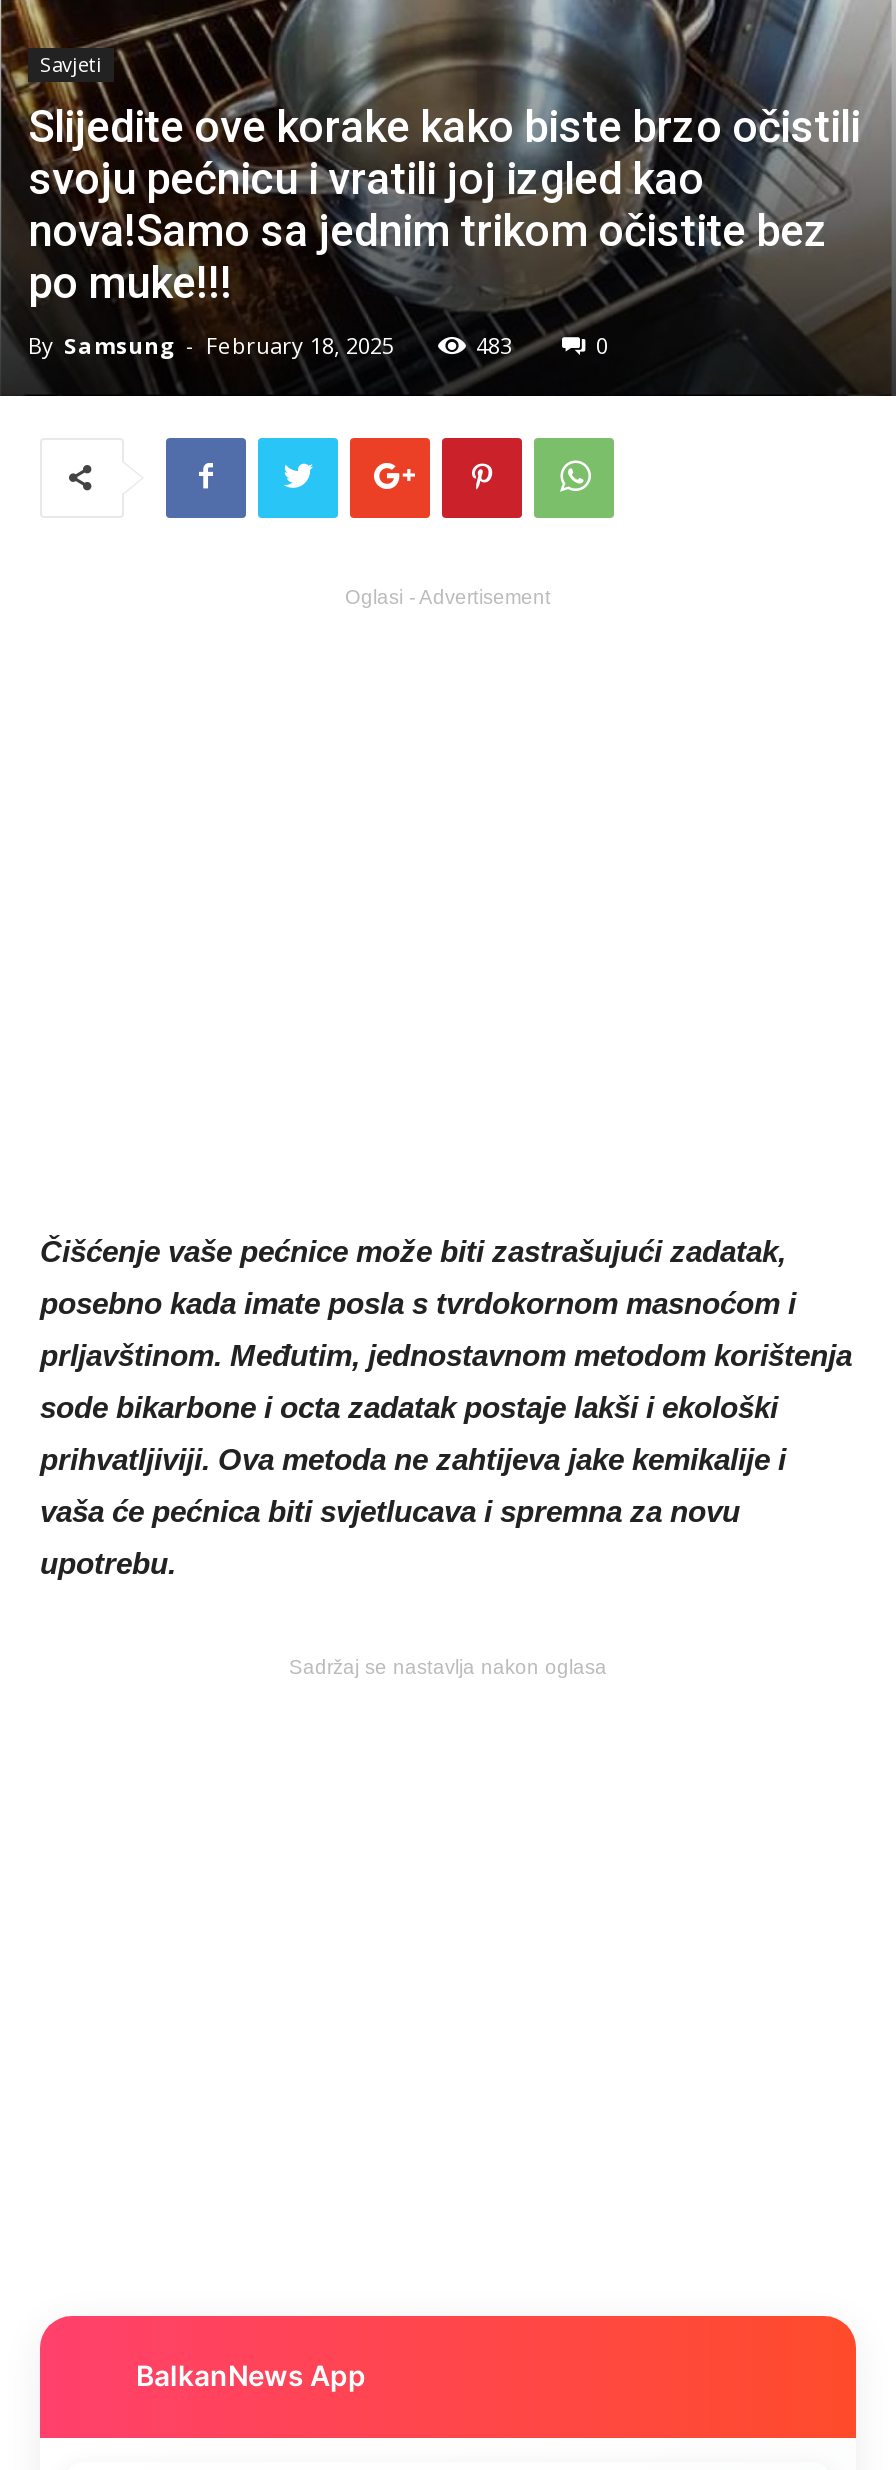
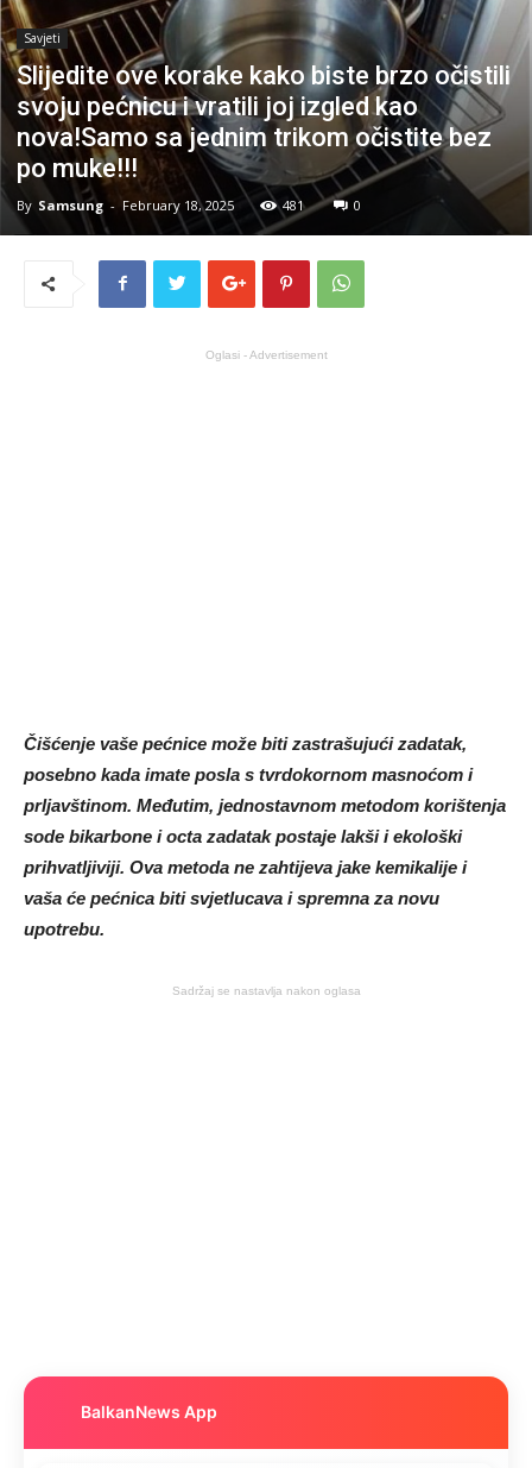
- 483
+ 481
